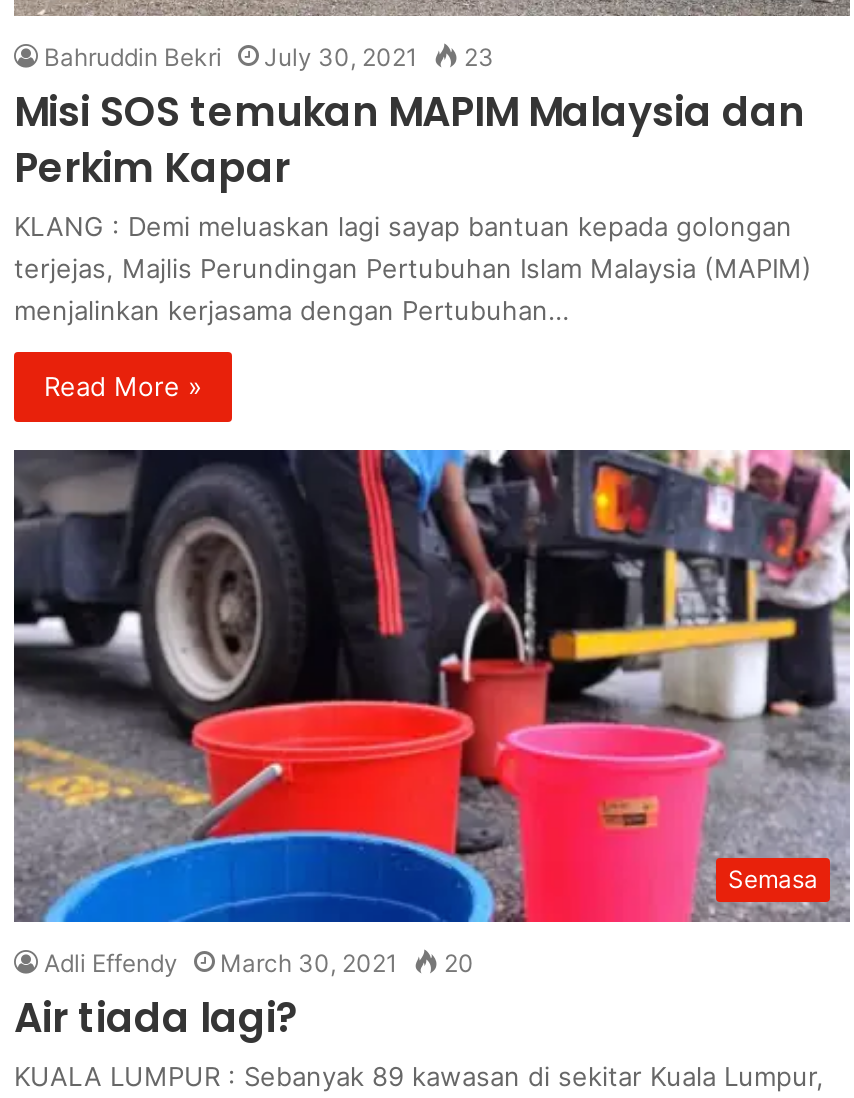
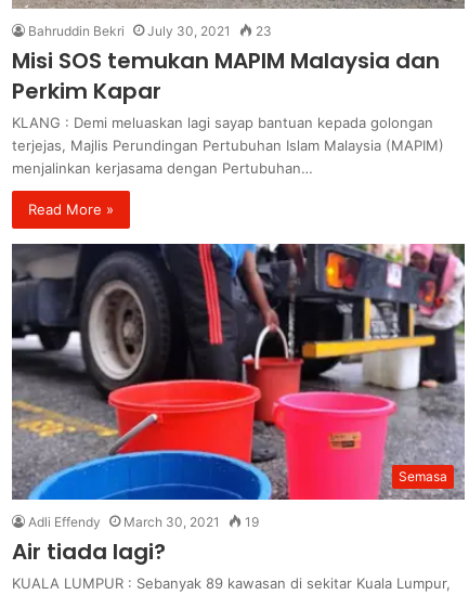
- Adli Effendy March 30, 2021 20
+ Adli Effendy March 30, 2021 19
